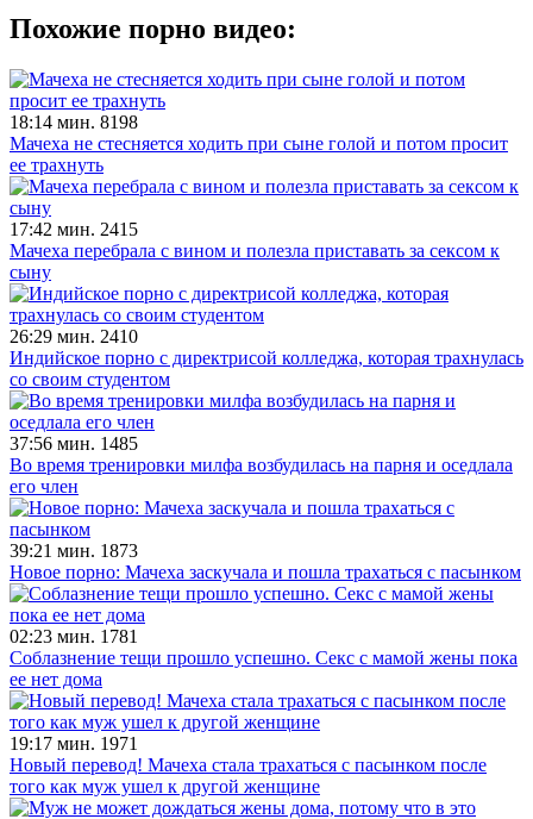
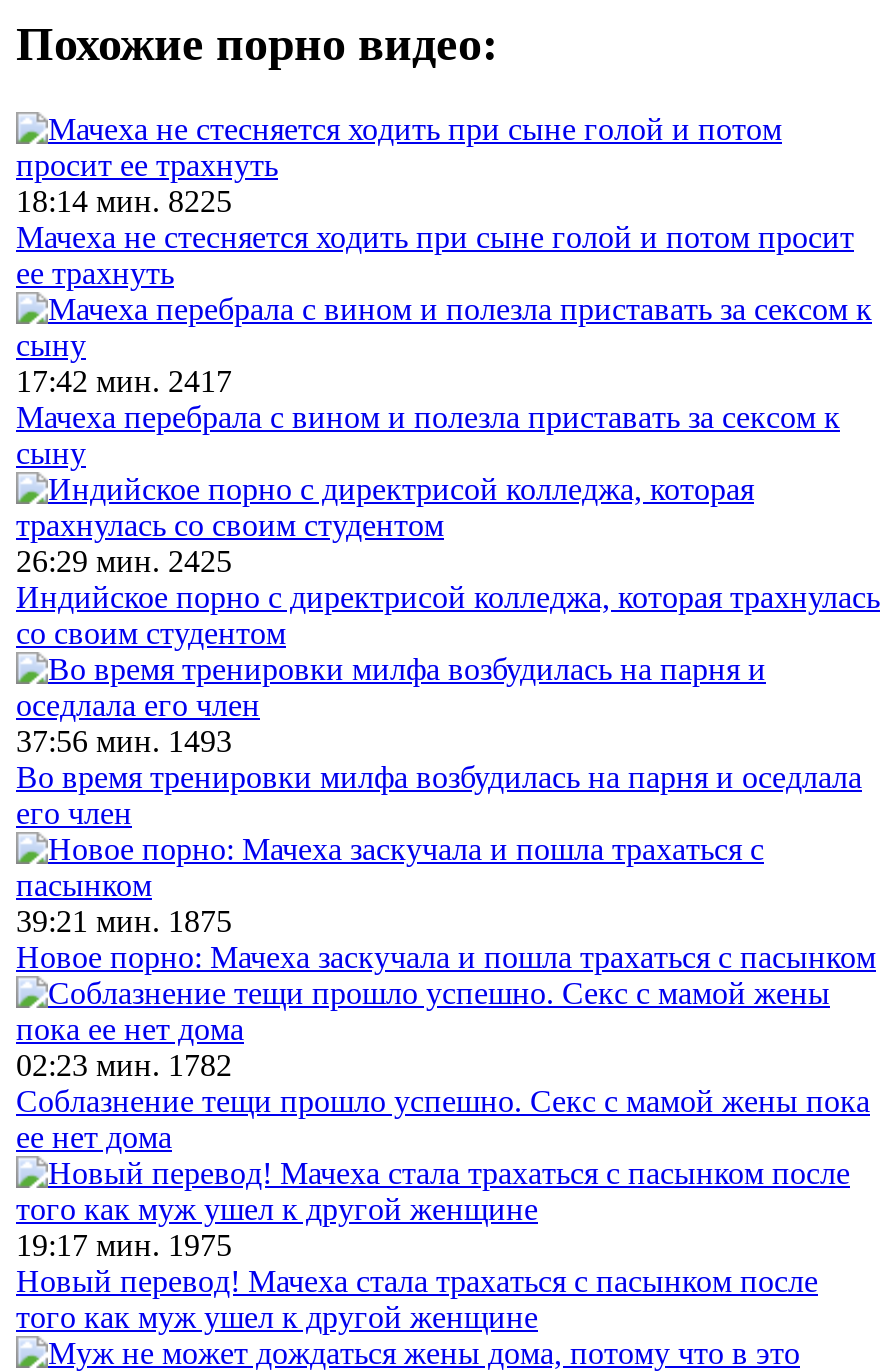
- 18:14 мин. 8198
+ 18:14 мин. 8225

- 17:42 мин. 2415
+ 17:42 мин. 2417

- 26:29 мин. 2410
+ 26:29 мин. 2425

- 37:56 мин. 1485
+ 37:56 мин. 1493

- 39:21 мин. 1873
+ 39:21 мин. 1875

- 02:23 мин. 1781
+ 02:23 мин. 1782

- 19:17 мин. 1971
+ 19:17 мин. 1975
